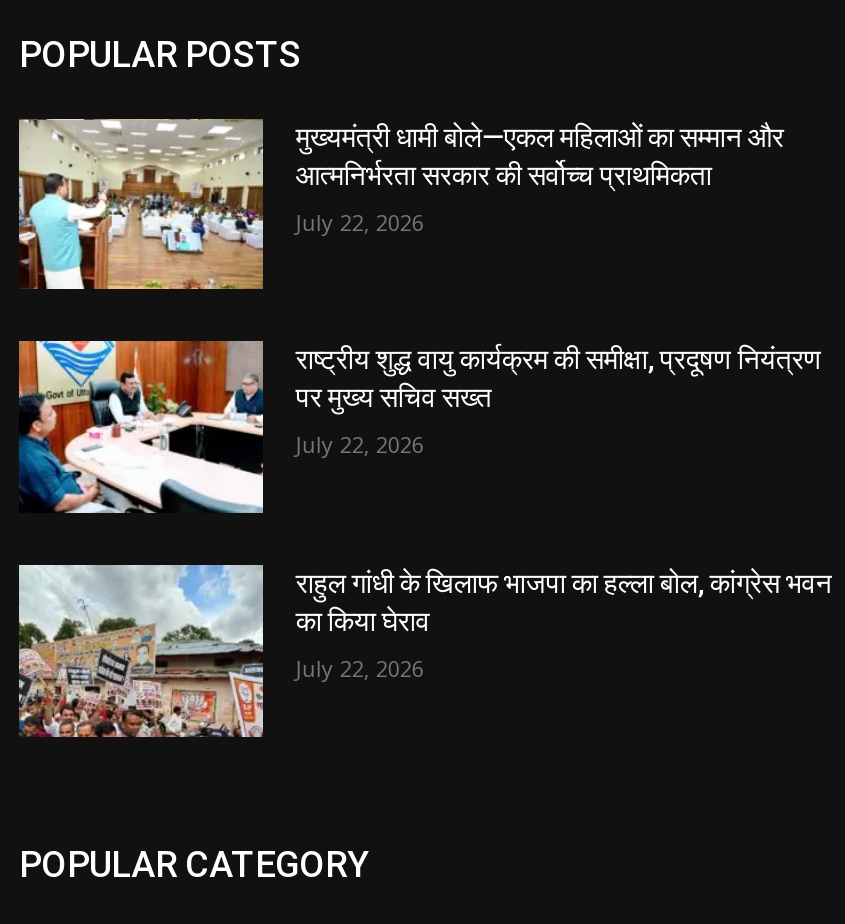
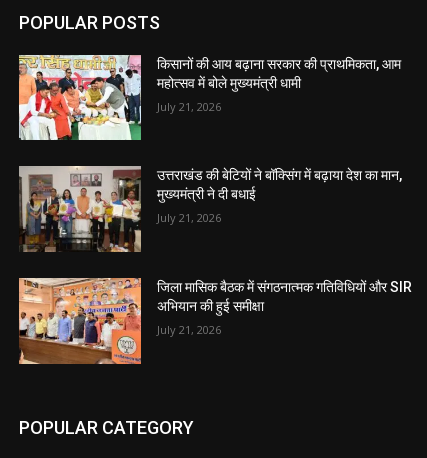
- [image]
- मुख्यमंत्री धामी बोले—एकल महिलाओं का सम्मान और
- आत्मनिर्भरता सरकार की सर्वोच्च प्राथमिकता
+ [image]
+ किसानों की आय बढ़ाना सरकार की प्राथमिकता, आम
+ महोत्सव में बोले मुख्यमंत्री धामी

- July 22, 2026
+ July 21, 2026

- [image]
- राष्ट्रीय शुद्ध वायु कार्यक्रम की समीक्षा, प्रदूषण नियंत्रण
- पर मुख्य सचिव सख्त
+ [image]
+ उत्तराखंड की बेटियों ने बॉक्सिंग में बढ़ाया देश का मान,
+ मुख्यमंत्री ने दी बधाई

- July 22, 2026
+ July 21, 2026

- [image]
- राहुल गांधी के खिलाफ भाजपा का हल्ला बोल, कांग्रेस भवन
- का किया घेराव
+ [image]
+ जिला मासिक बैठक में संगठनात्मक गतिविधियों और SIR
+ अभियान की हुई समीक्षा

- July 22, 2026
+ July 21, 2026
